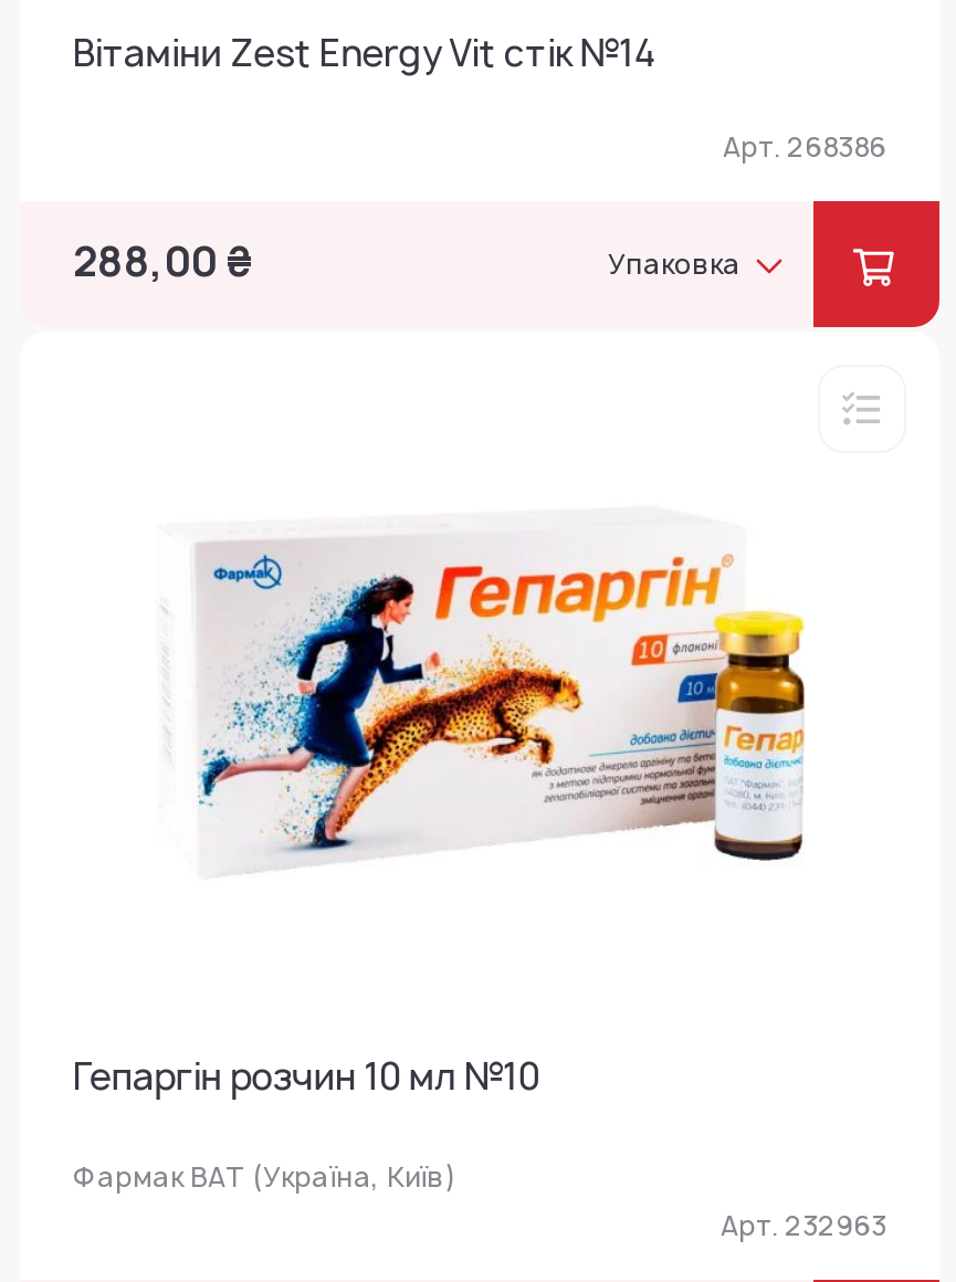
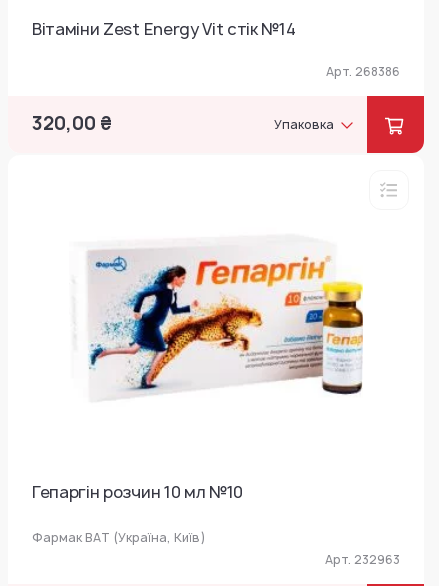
- 288,00 ₴
+ 320,00 ₴
